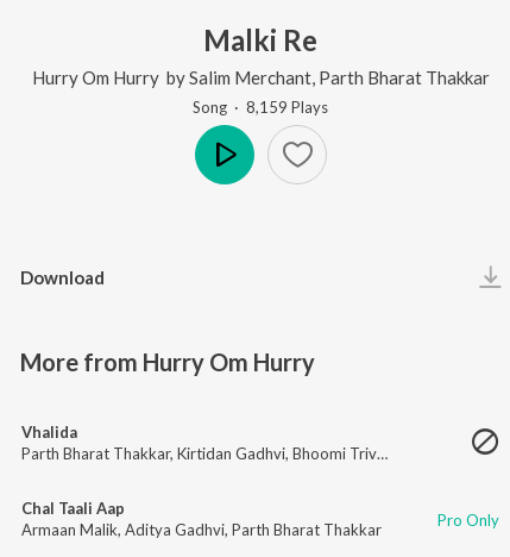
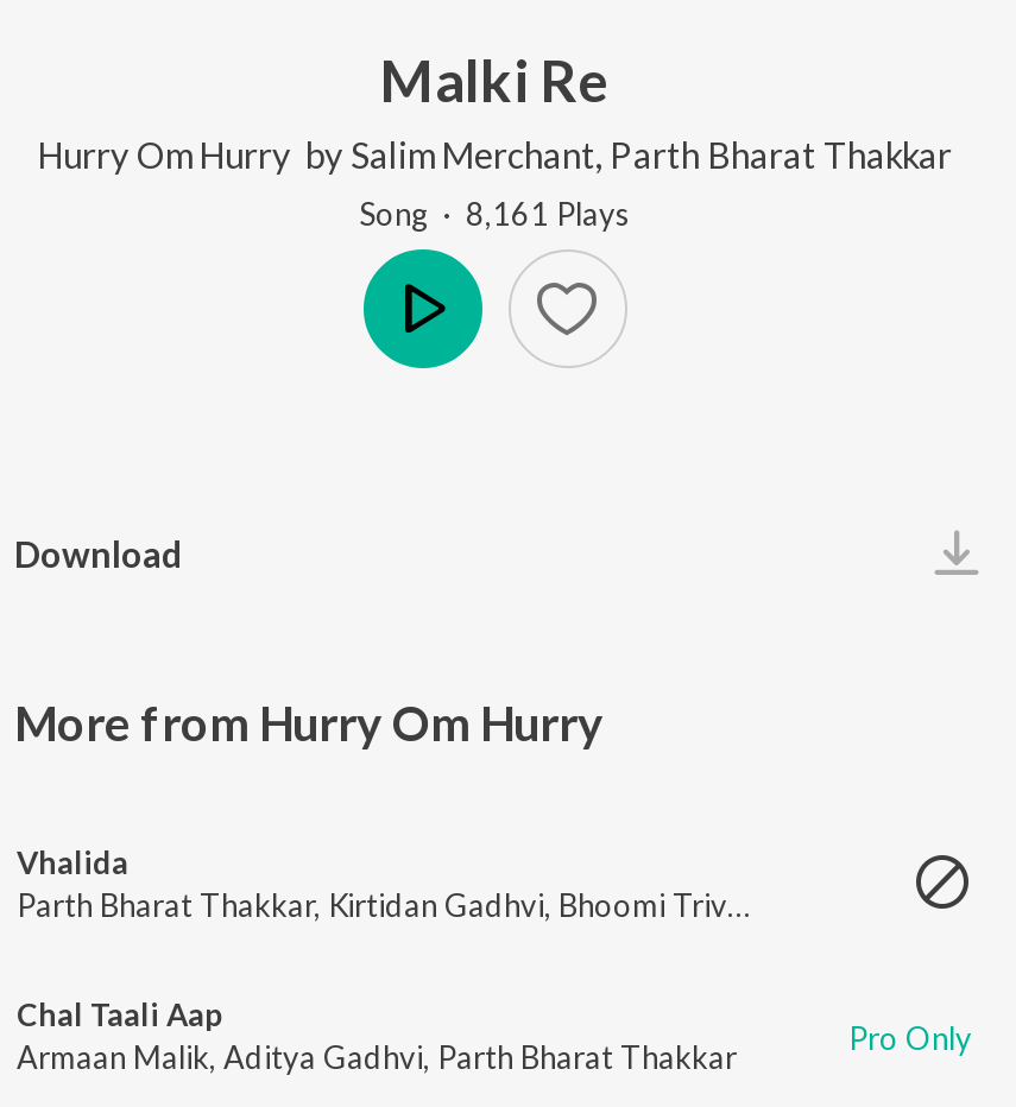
- Song · 8,159 Plays
+ Song · 8,161 Plays
